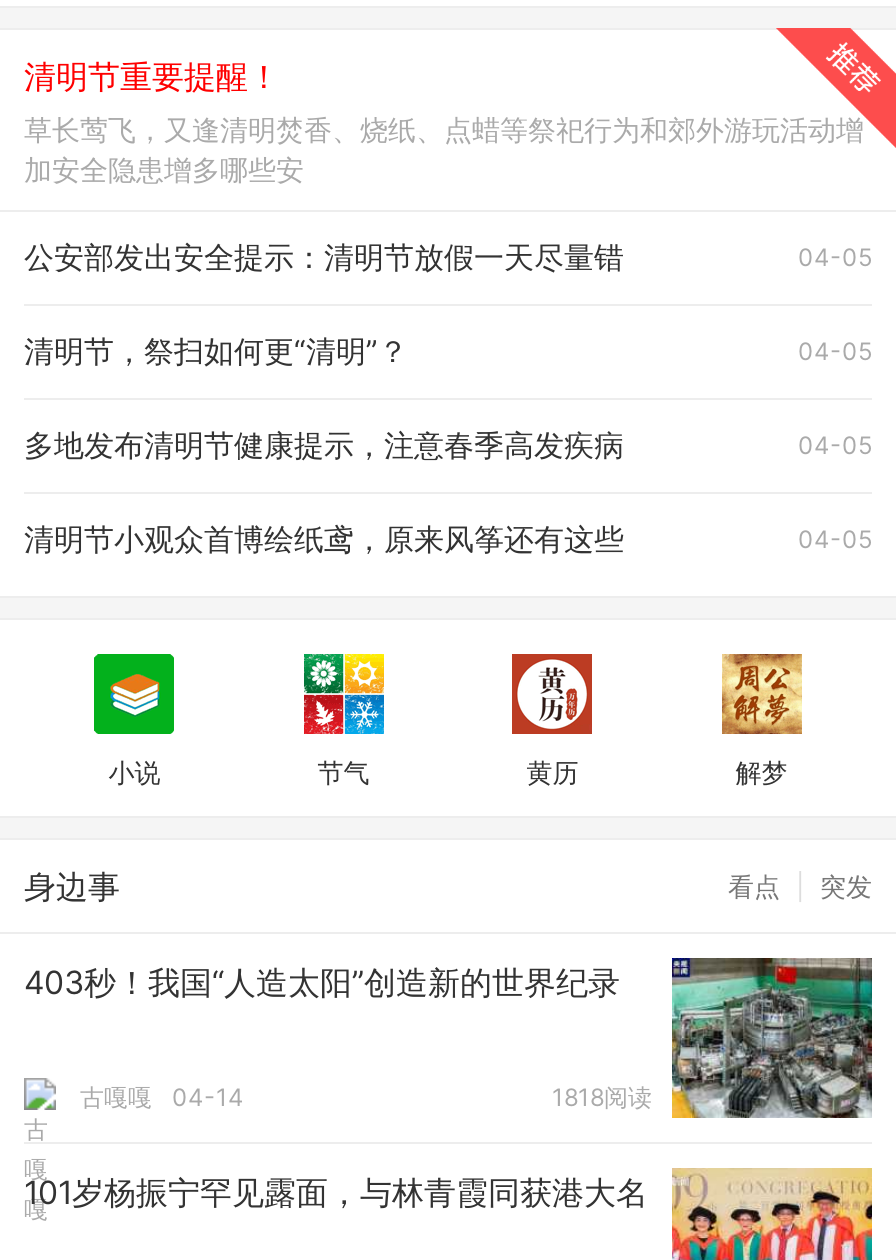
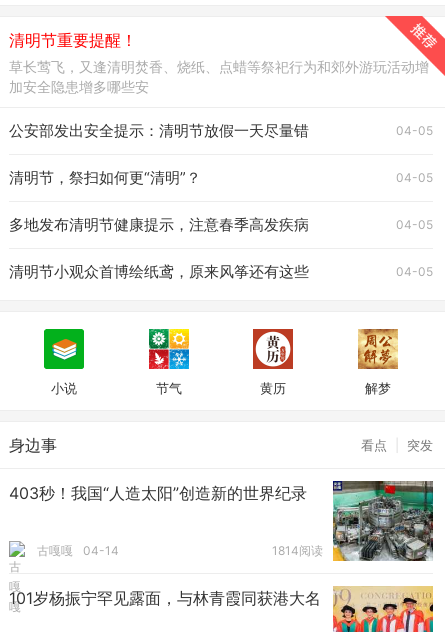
- 1818阅读
+ 1814阅读
